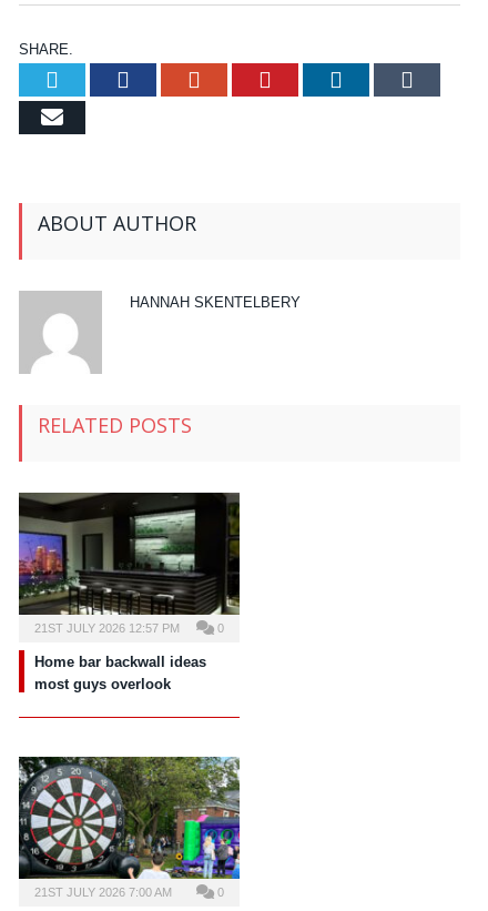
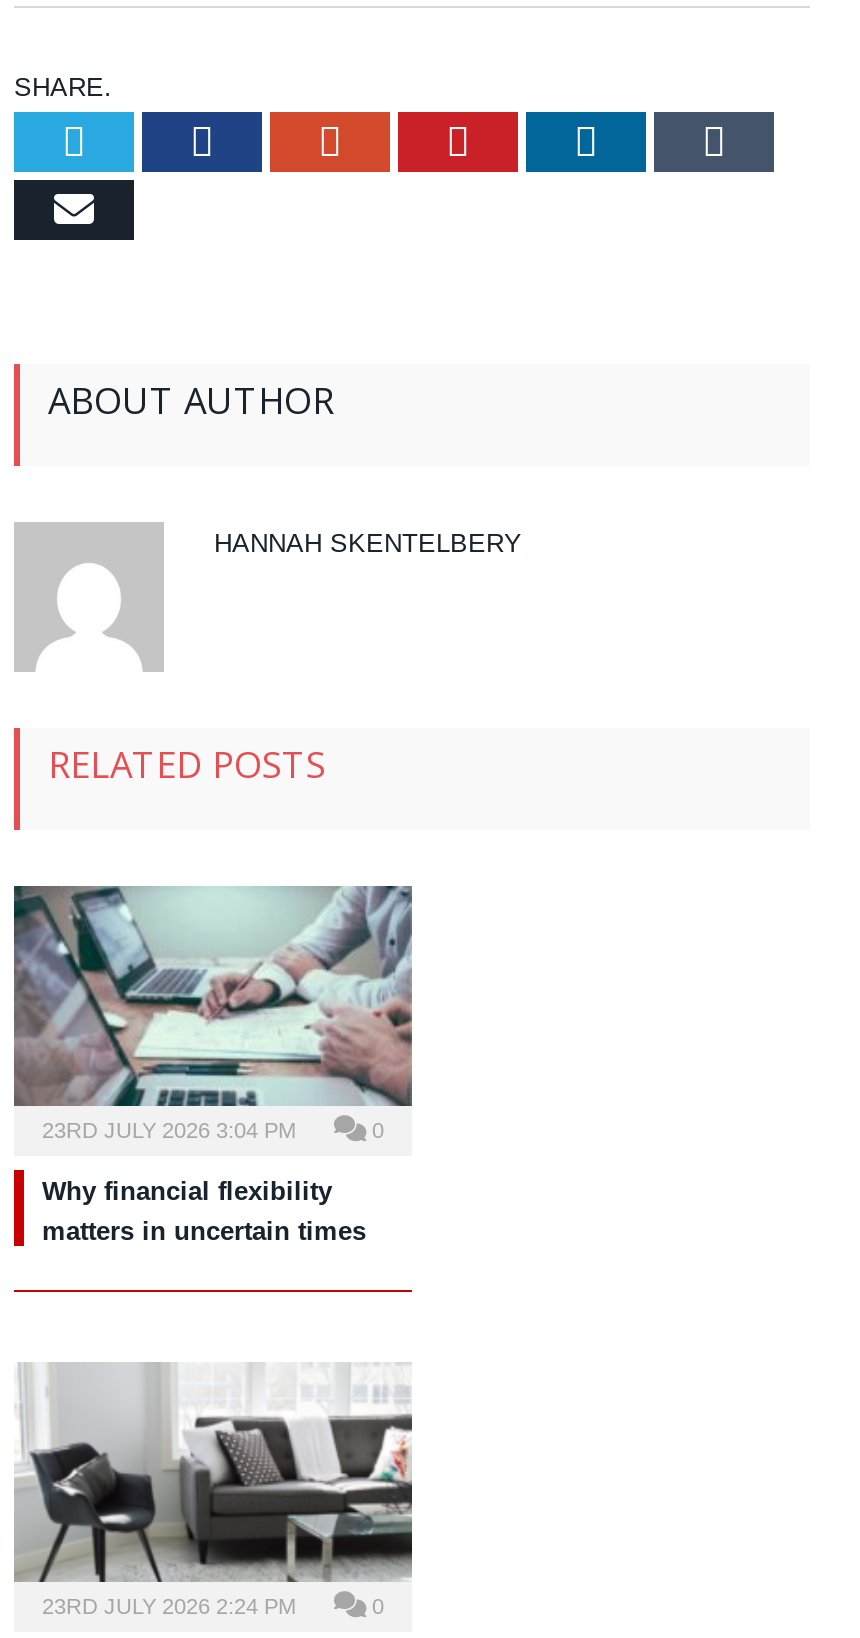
- [image]
- 21ST JULY 2026 12:57 PM
+ [image]
+ 23RD JULY 2026 3:04 PM

- Home bar backwall ideas
- most guys overlook
+ Why financial flexibility
+ matters in uncertain times

- [image]
- 21ST JULY 2026 7:00 AM
+ [image]
+ 23RD JULY 2026 2:24 PM
